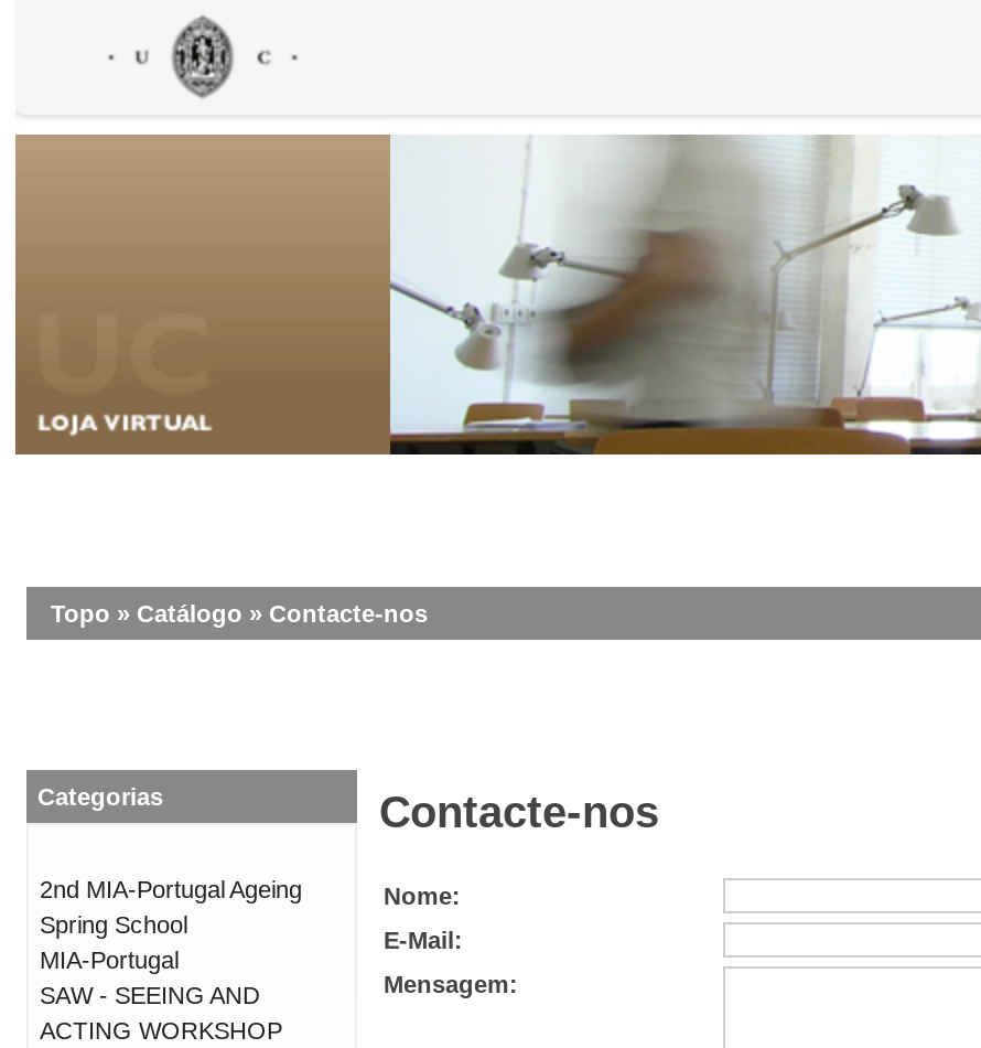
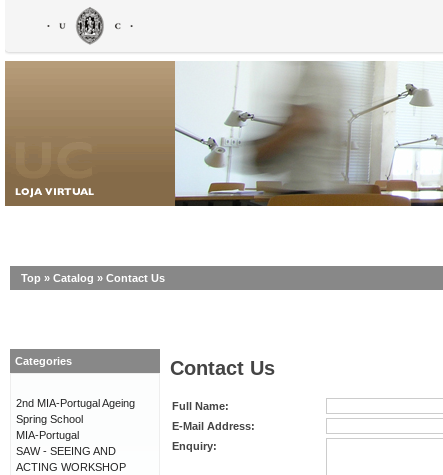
- Topo» Catálogo» Contacte-nos
+ Top» Catalog» Contact Us

- Categorias
+ Categories

- Contacte-nos
+ Contact Us

- Nome:
+ Full Name:

- E-Mail:
+ E-Mail Address:

- Mensagem:
+ Enquiry:
